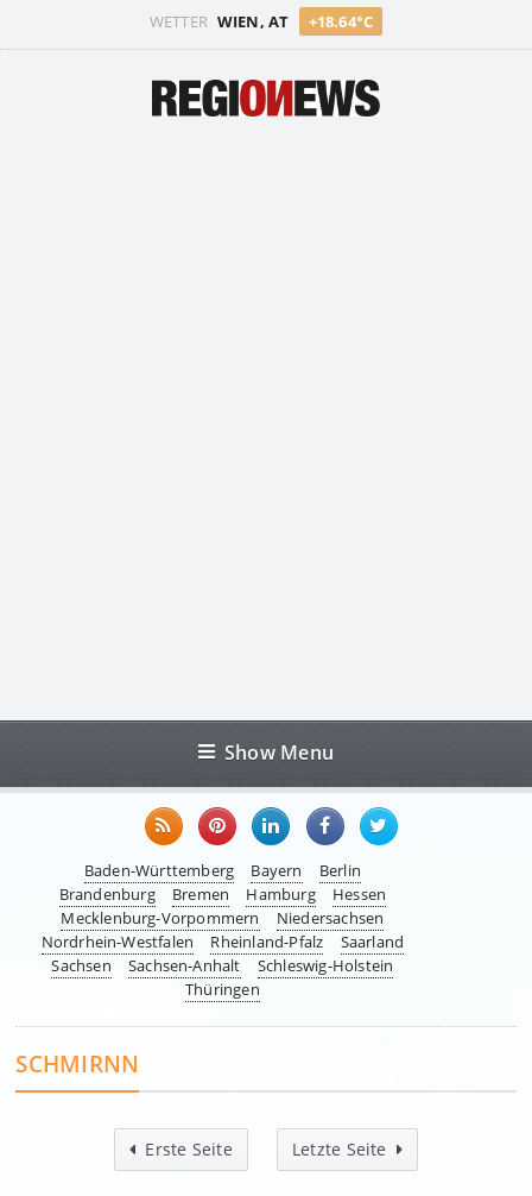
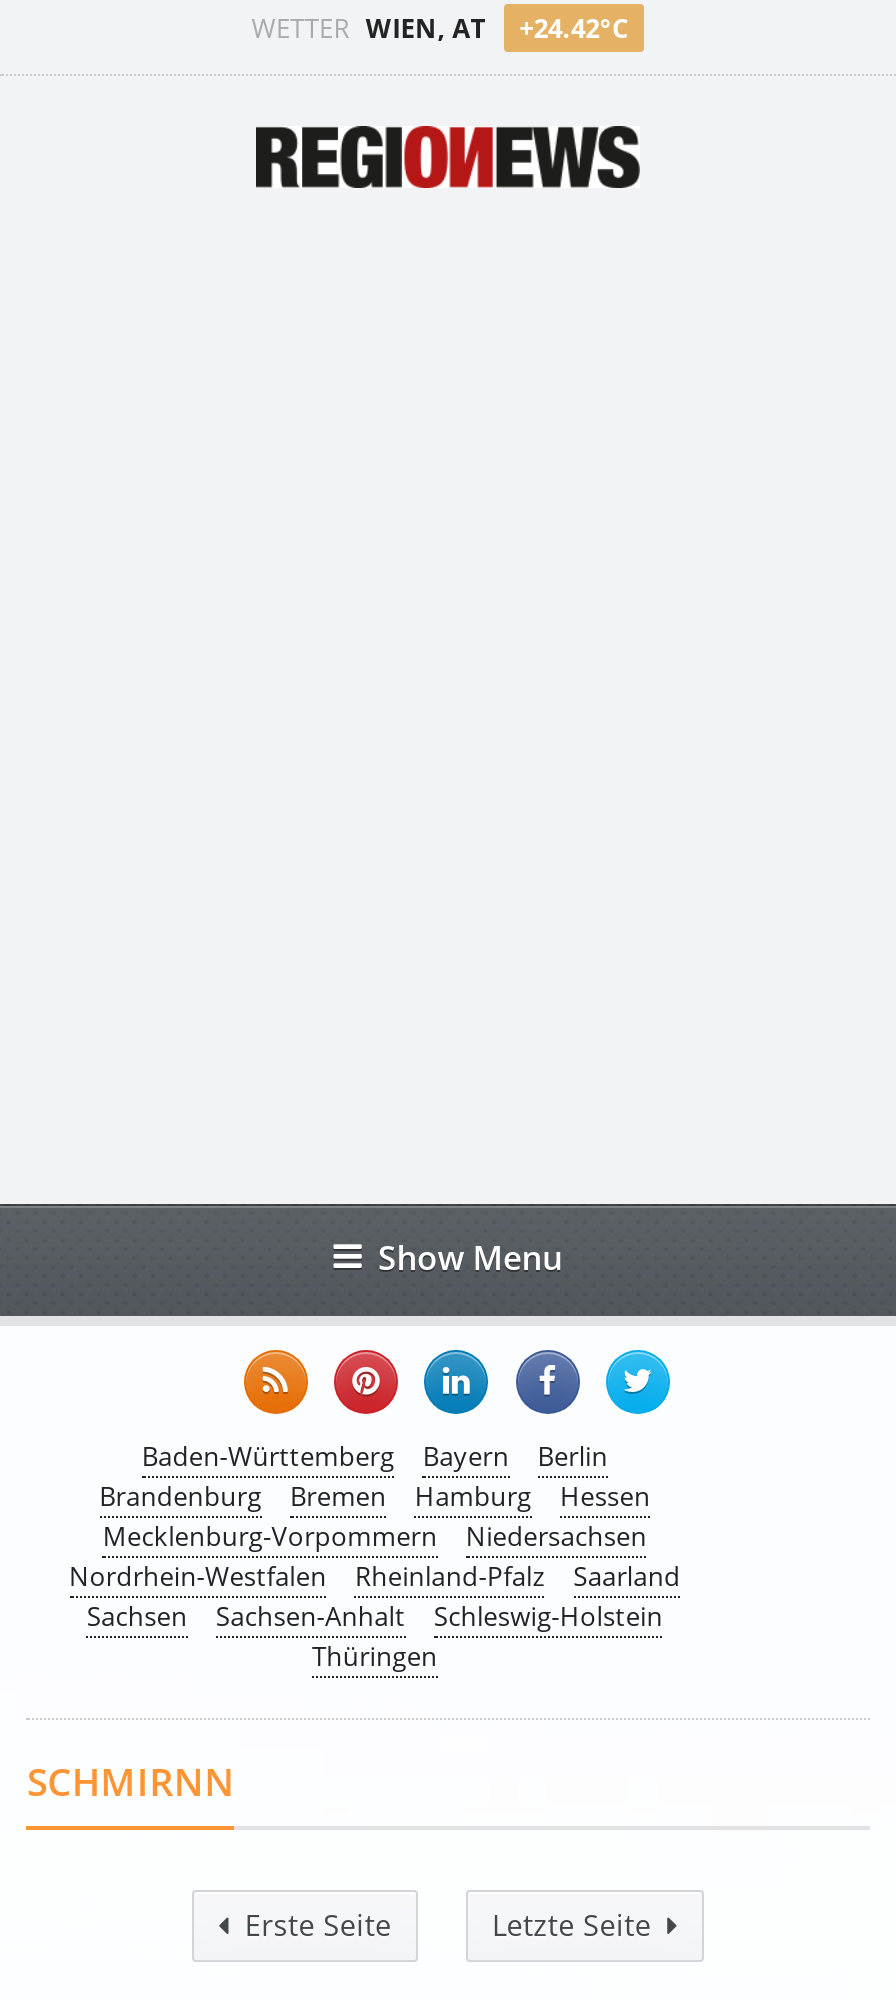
- +18.64°C
+ +24.42°C
